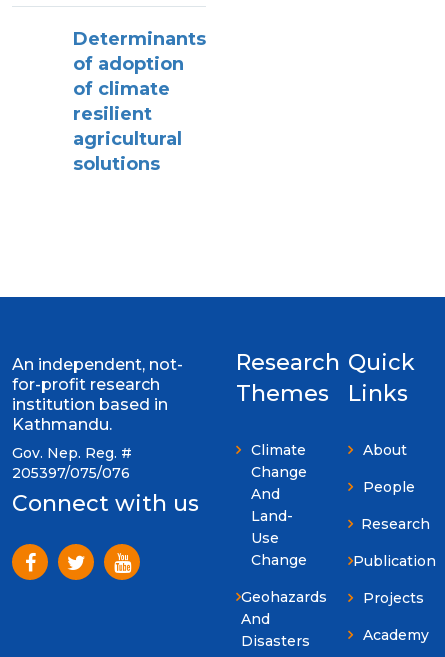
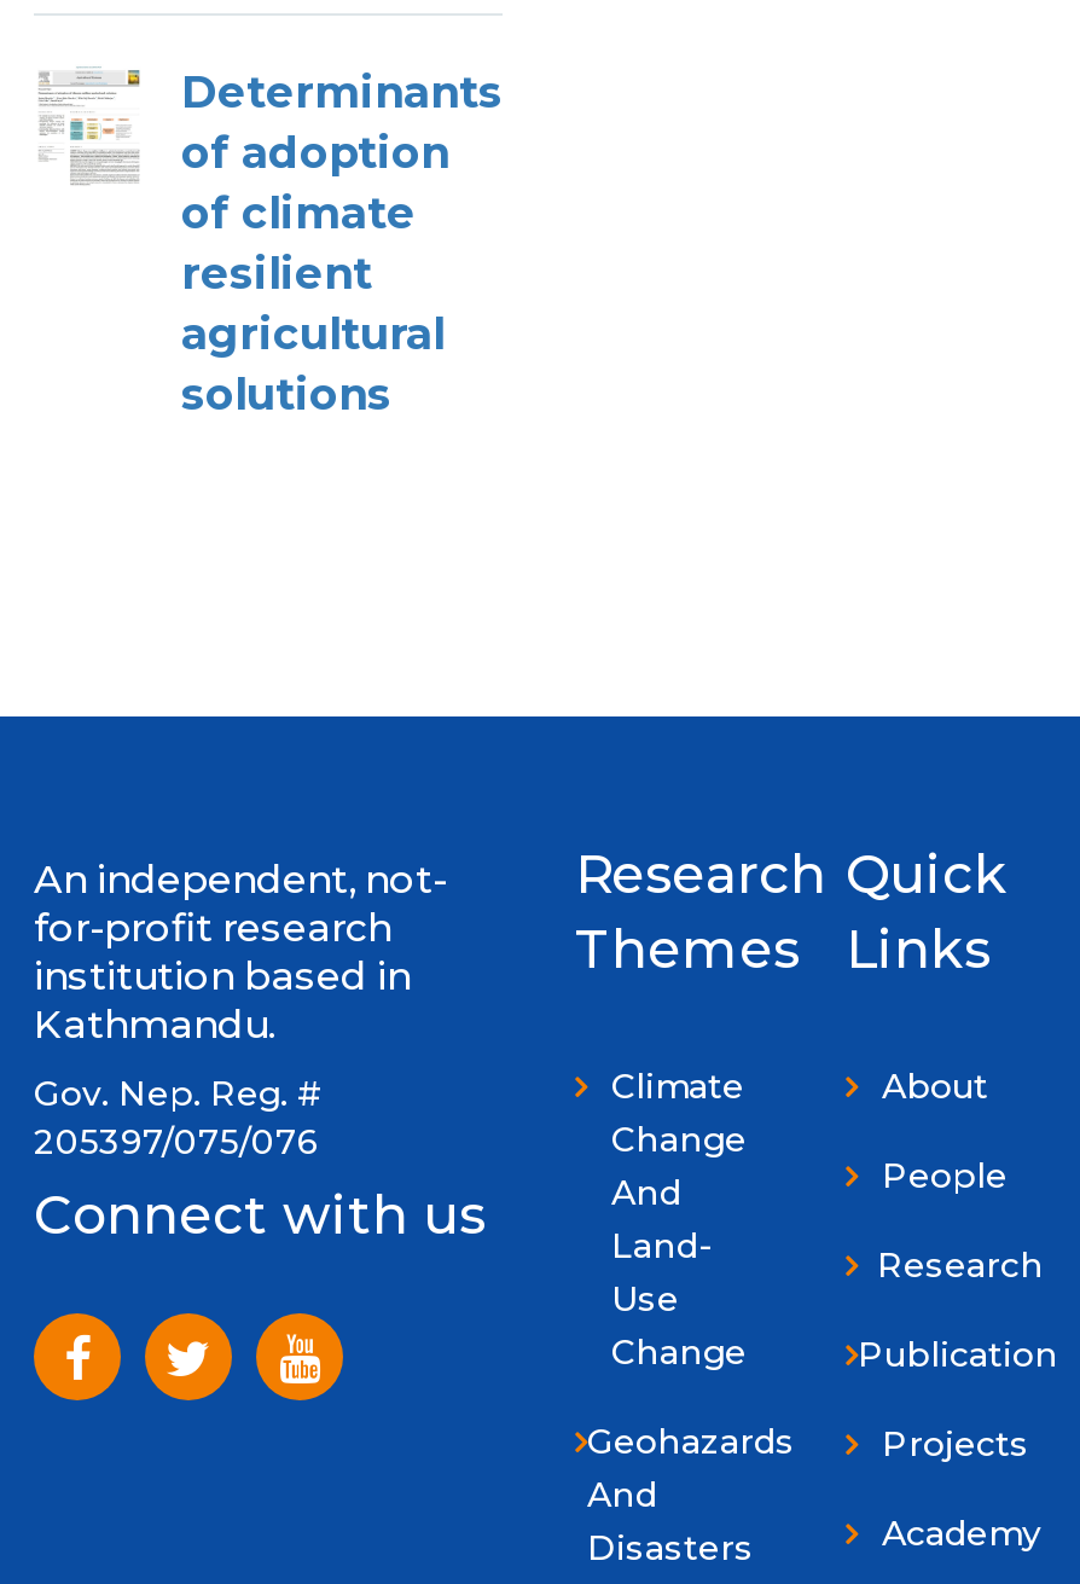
+ [image]
